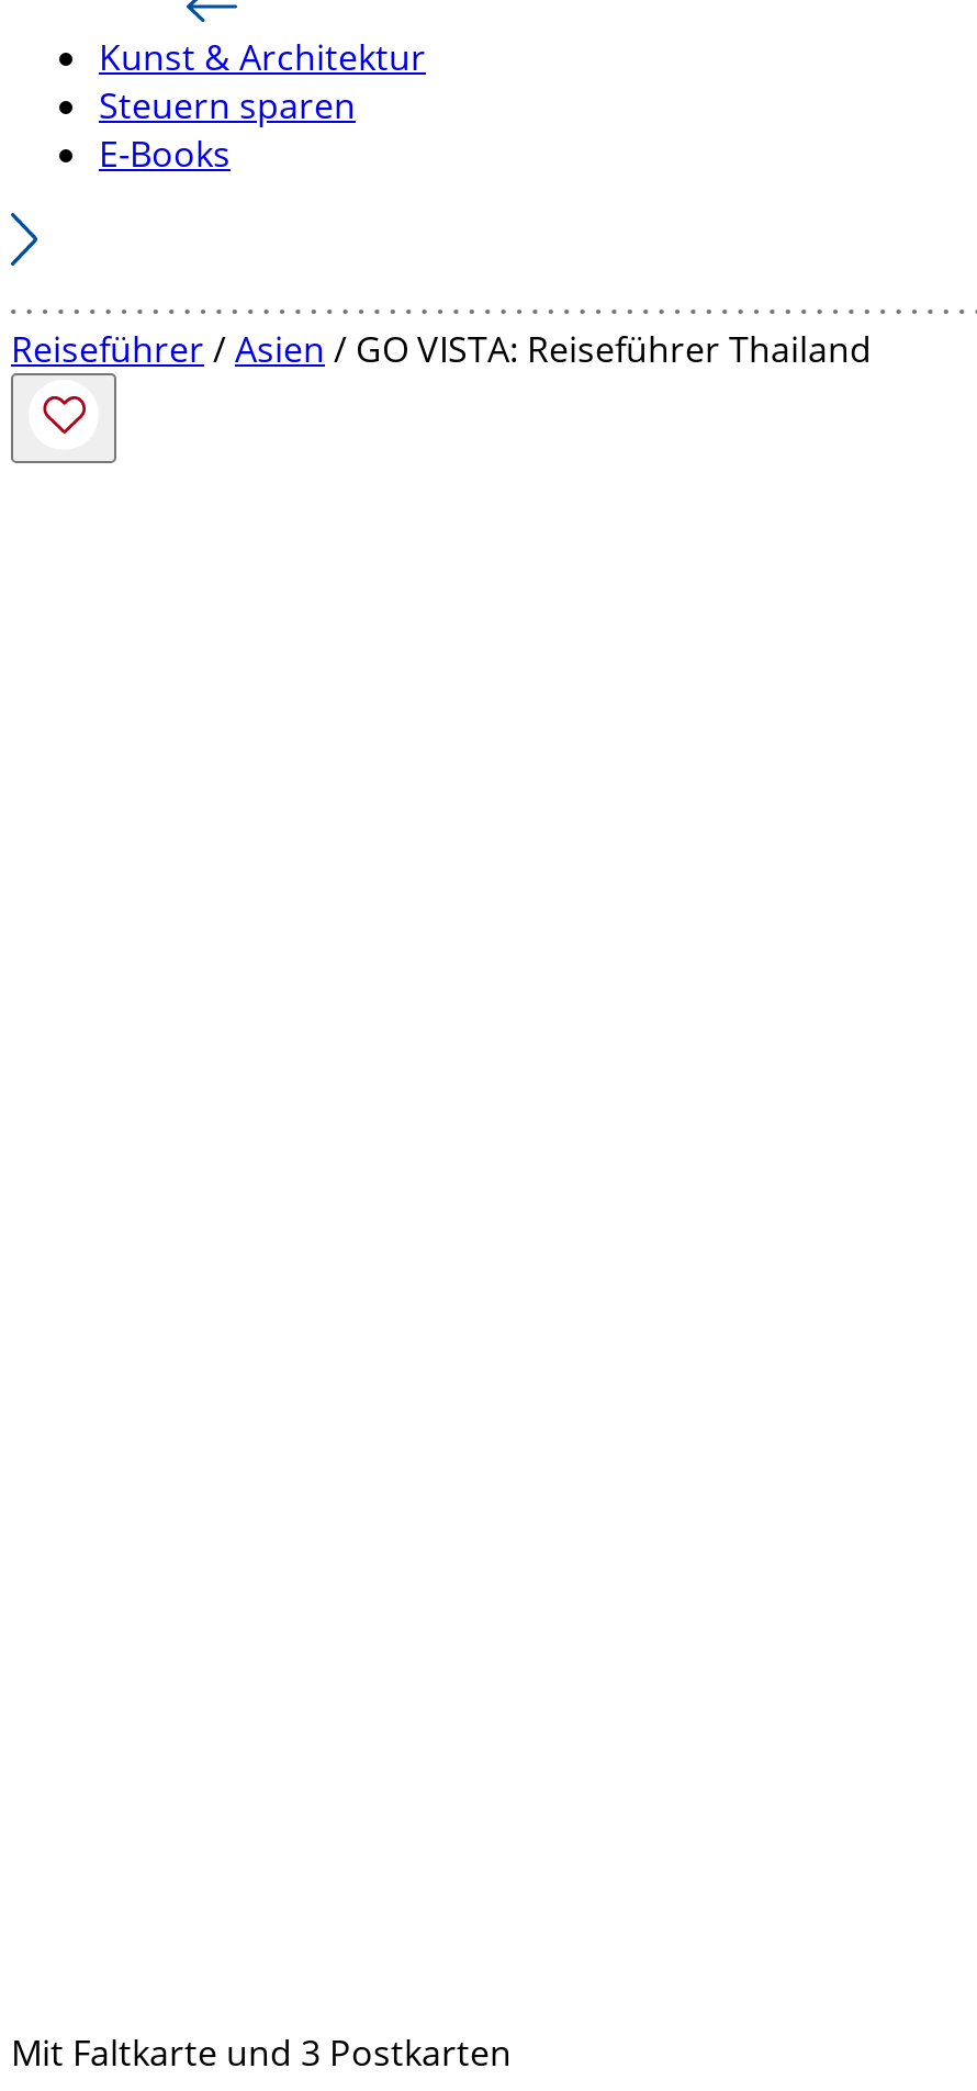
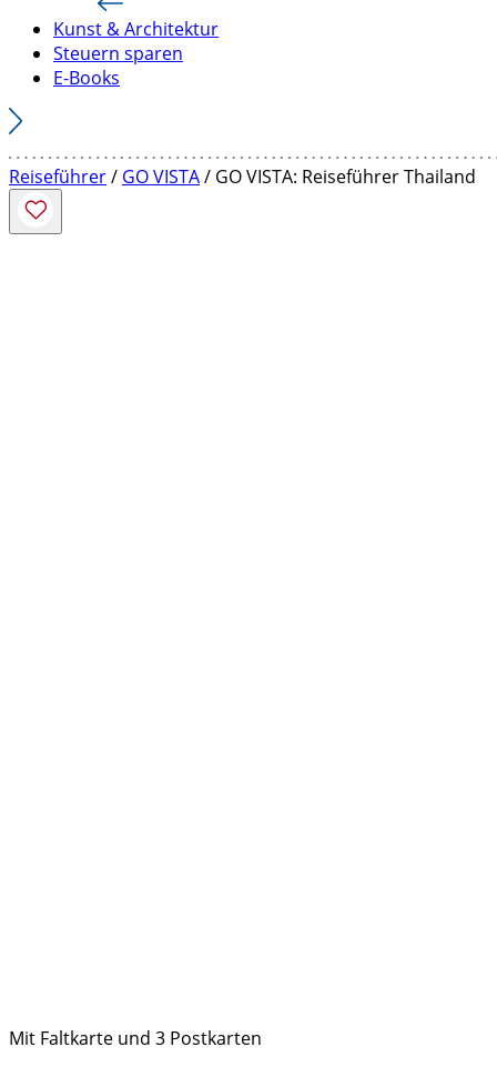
- Reiseführer / Asien / GO VISTA: Reiseführer Thailand
+ Reiseführer / GO VISTA / GO VISTA: Reiseführer Thailand
